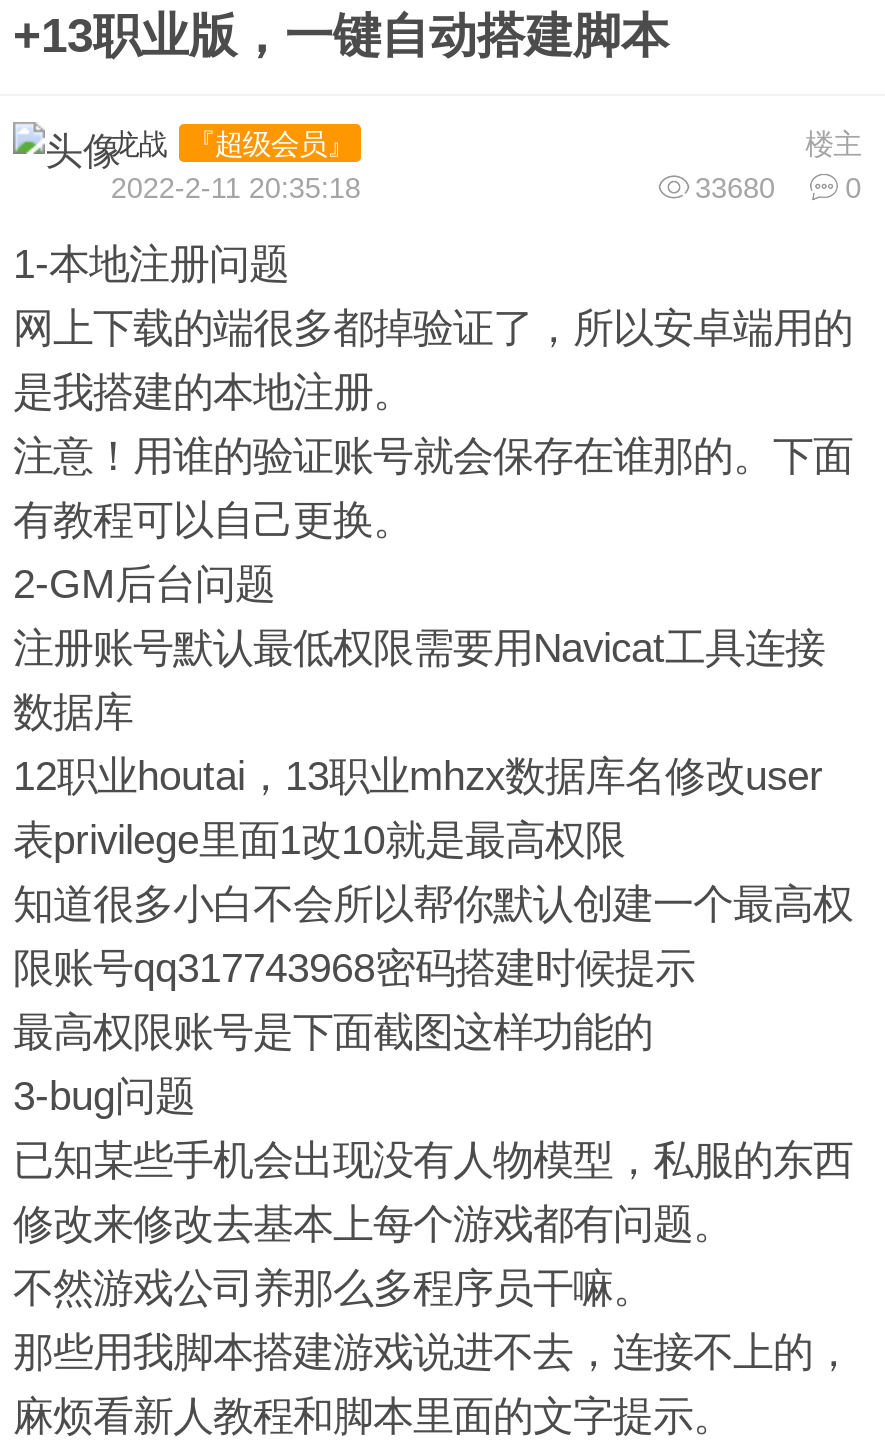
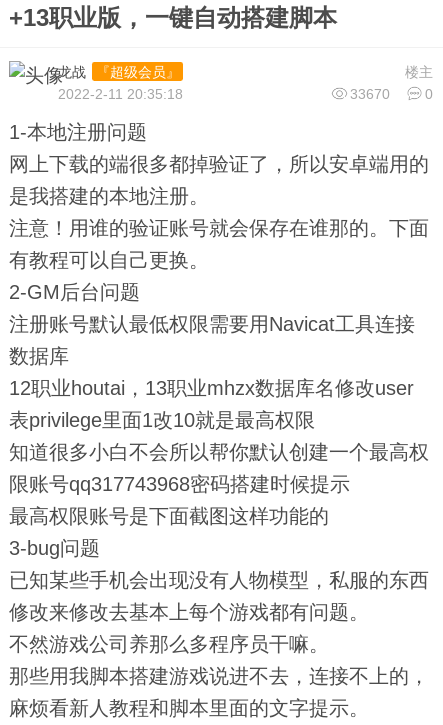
- 33680 0
+ 33670 0
